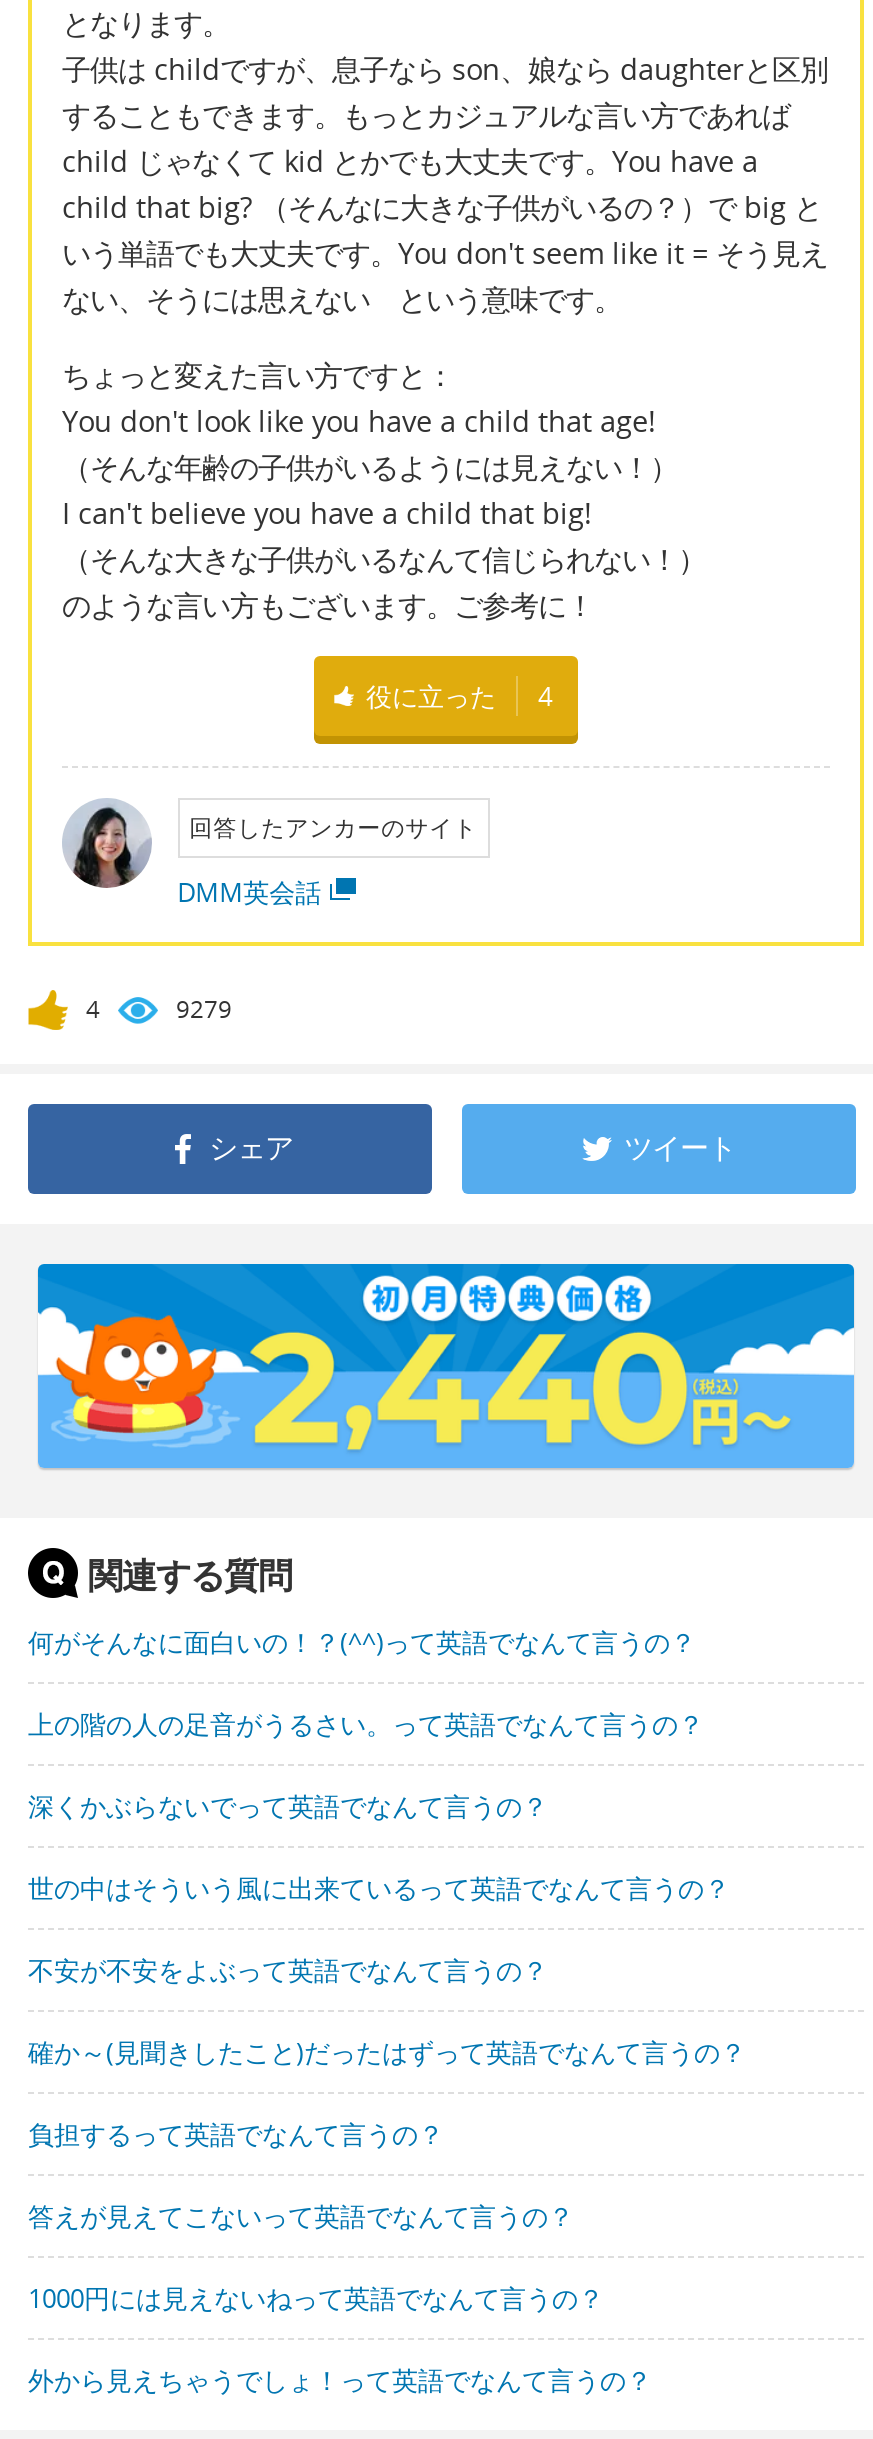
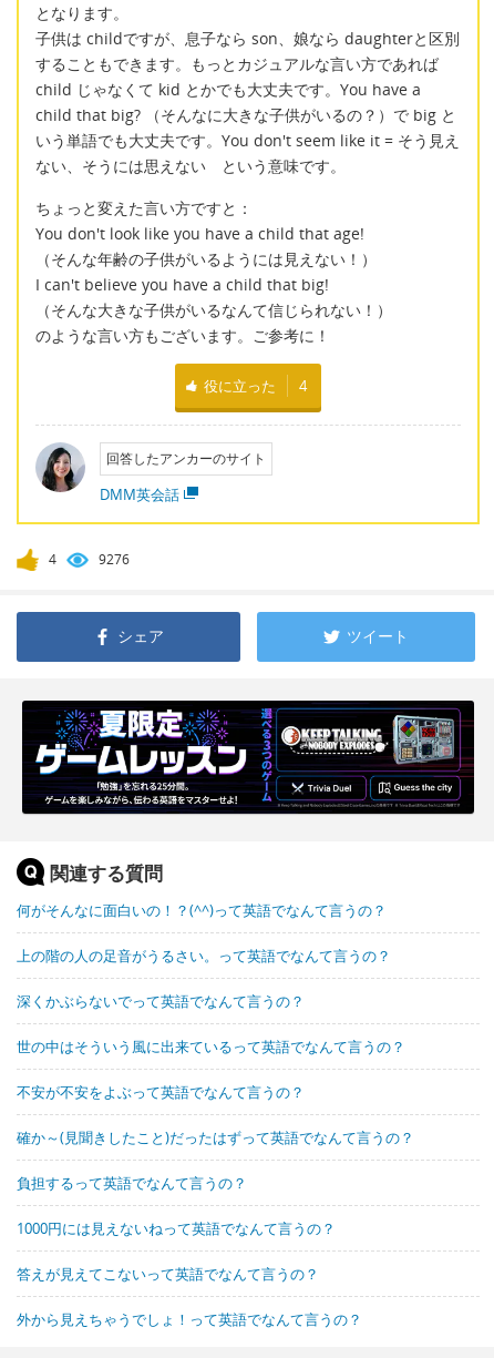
- 9279
+ 9276

- [image]
+ [image]

moved down: 答えが見えてこないって英語でなんて言うの？

moved up: 1000円には見えないねって英語でなんて言うの？
